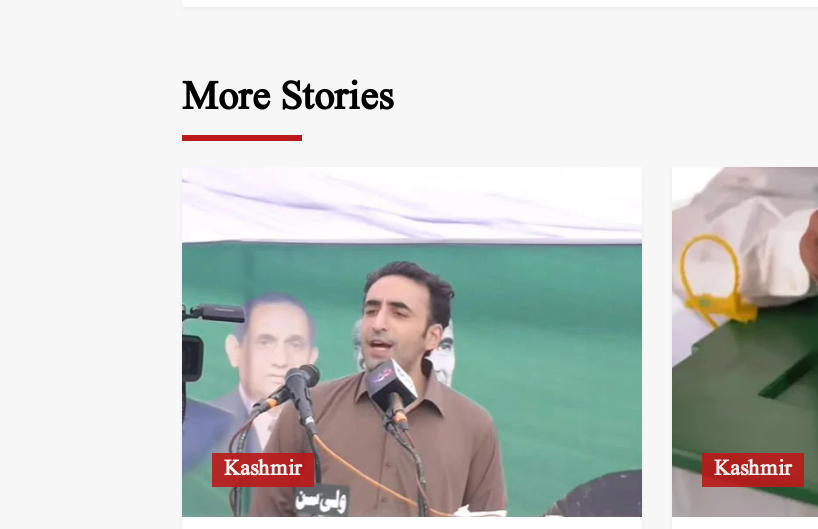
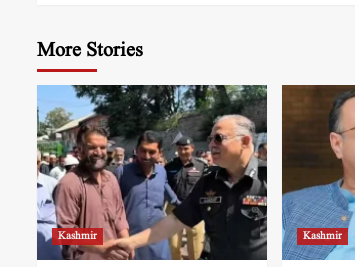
- [image]
+ [image]

- [image]
+ [image]
